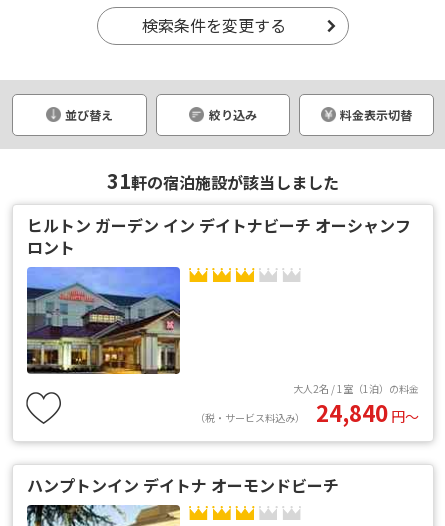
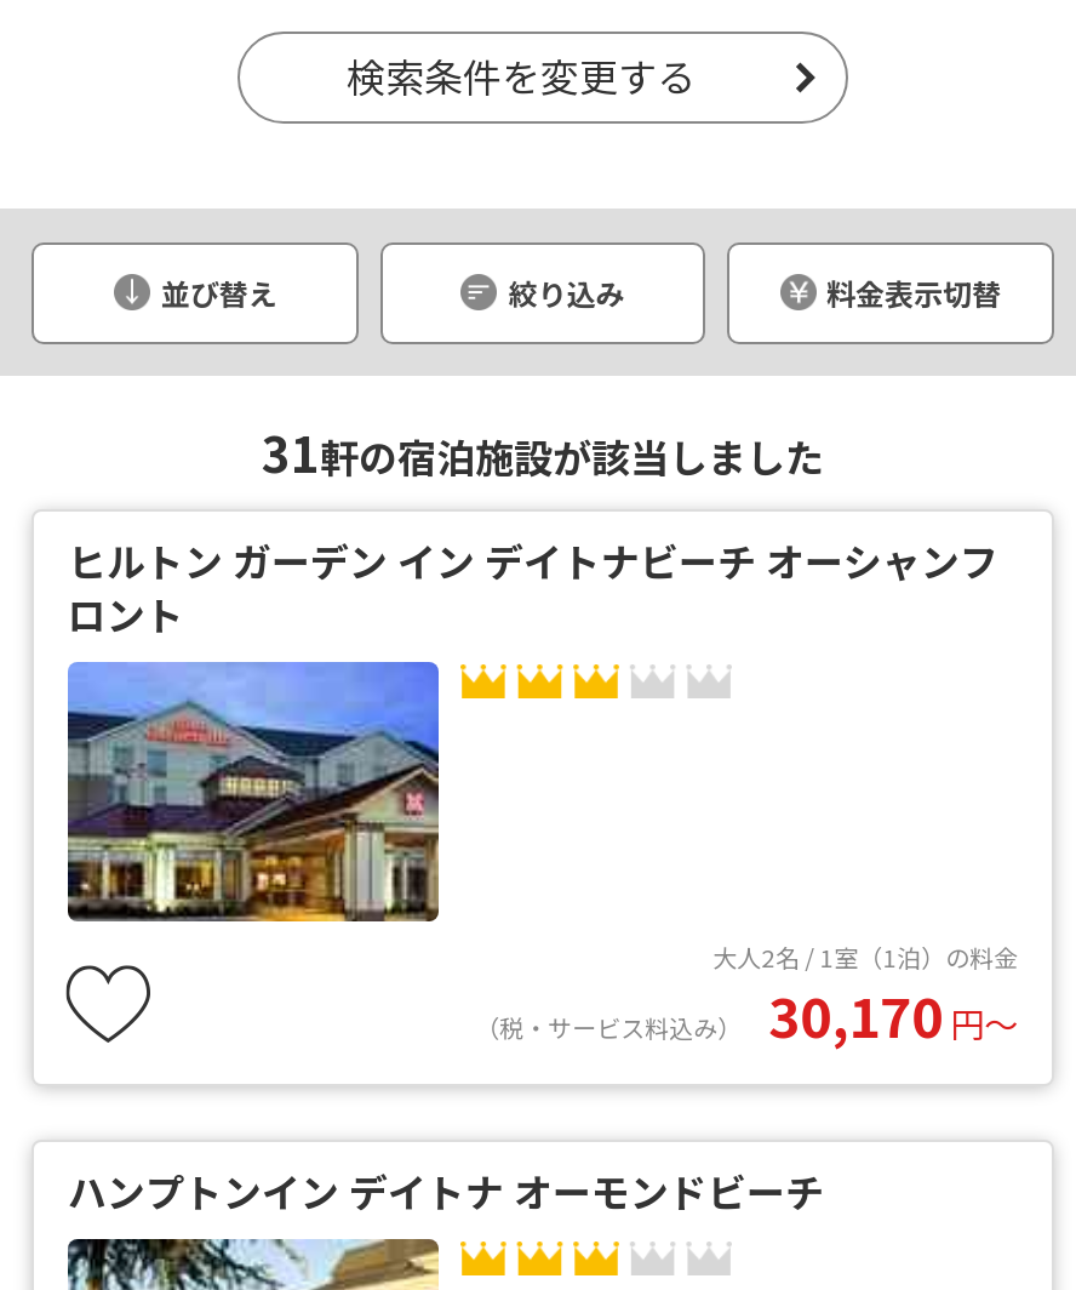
- （税・サービス料込み） 24,840 円〜
+ （税・サービス料込み） 30,170 円〜
